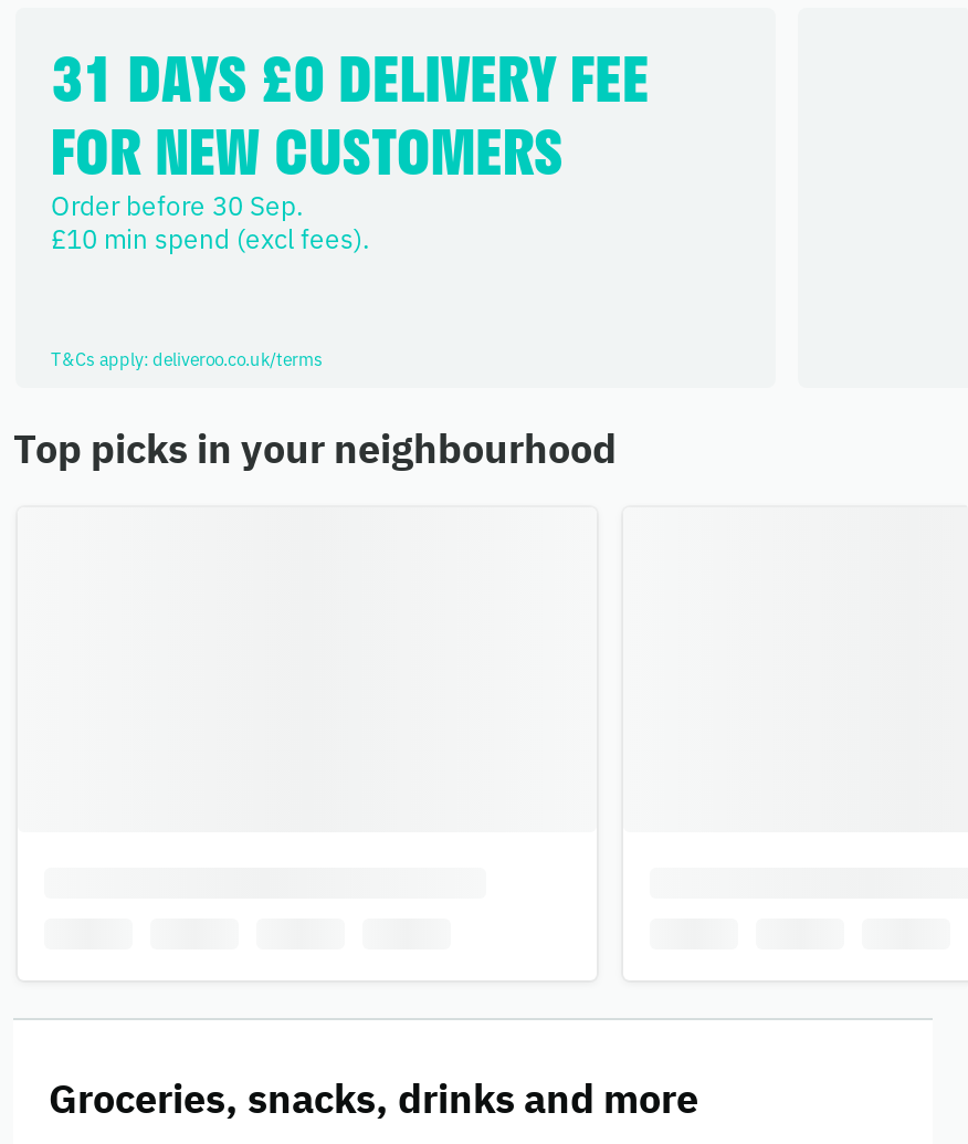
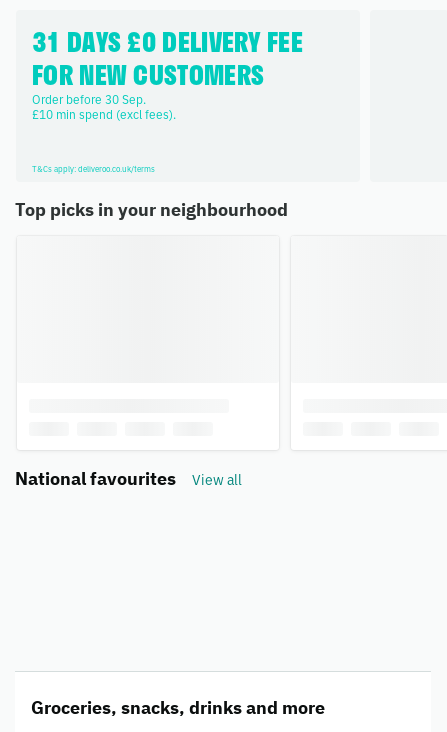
+ National favourites
+ View all
